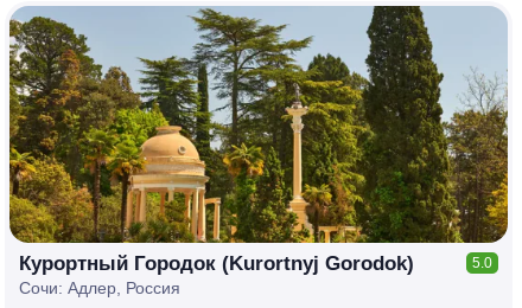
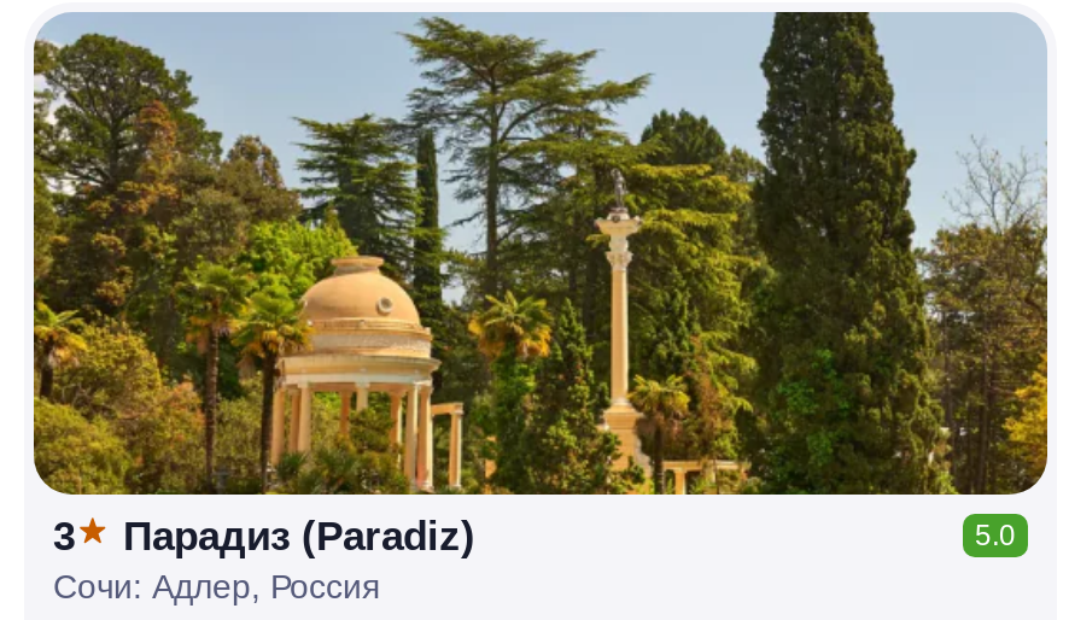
- Курортный Городок (Kurortnyj Gorodok)
+ 3
+ Парадиз (Paradiz)
